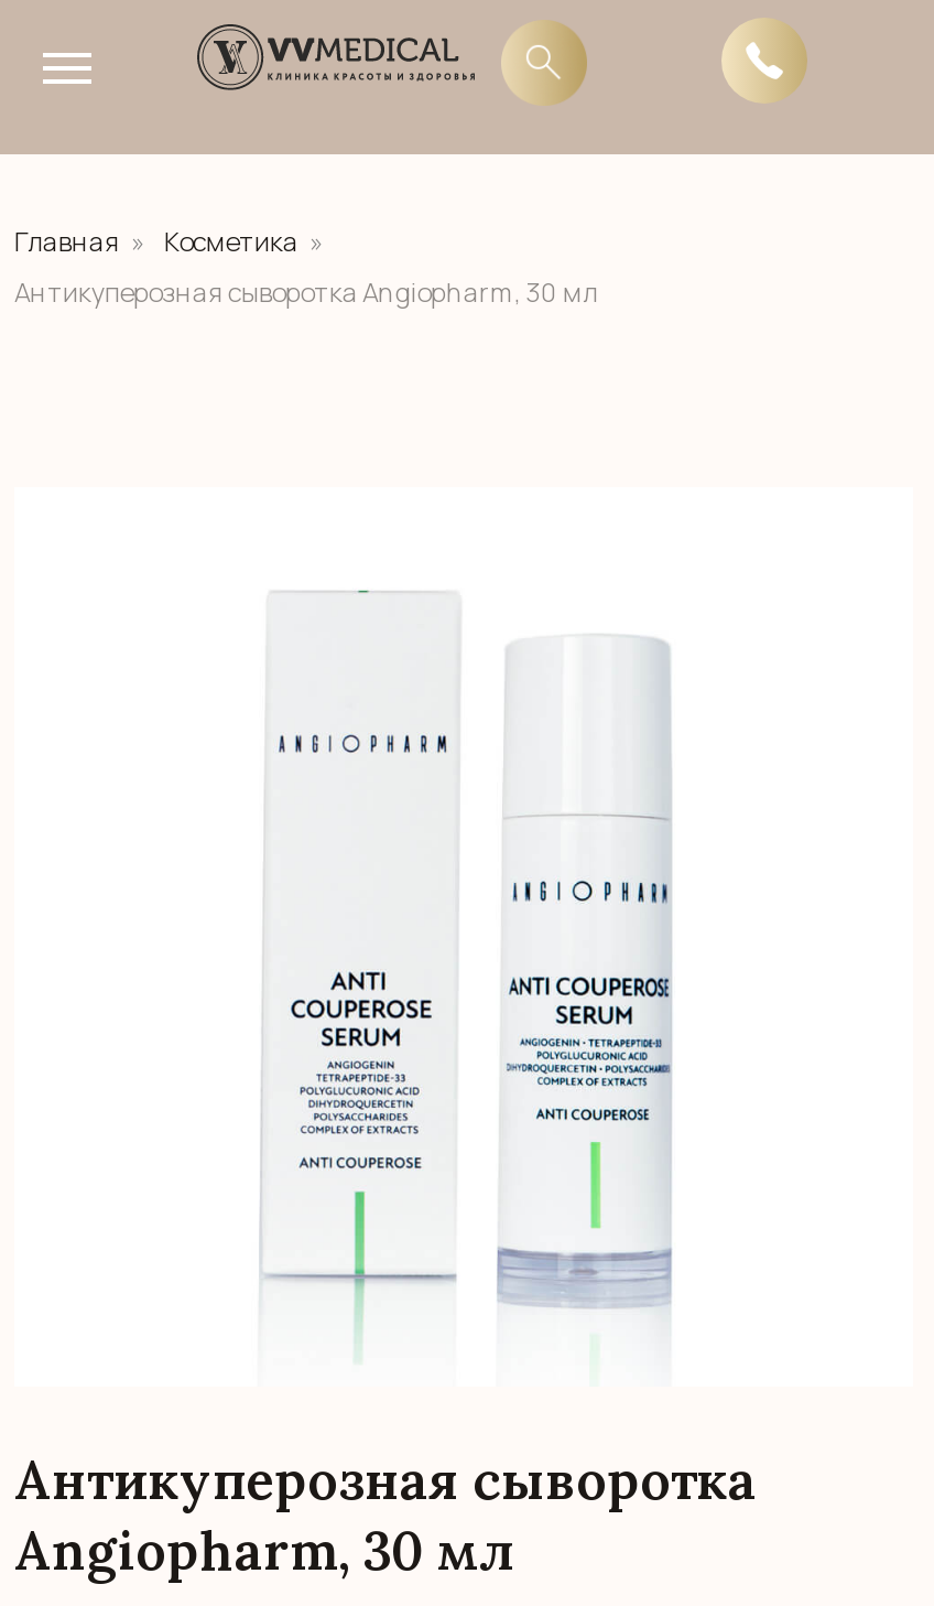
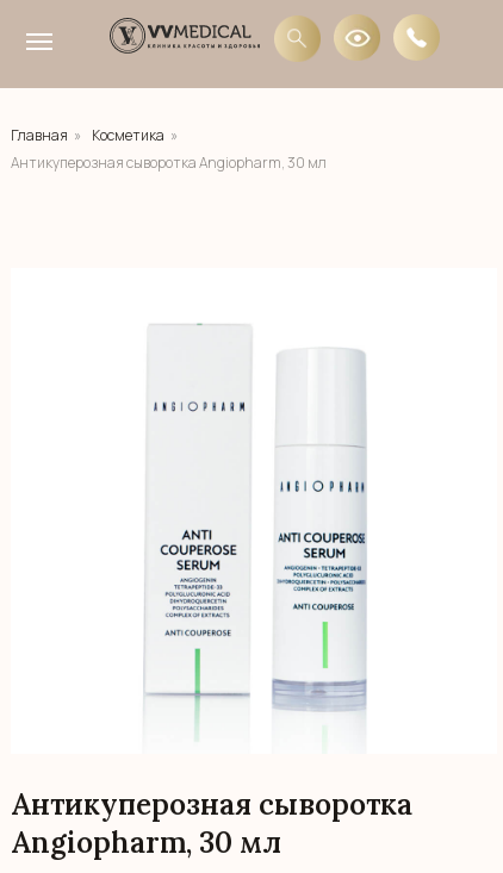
+ [image]
